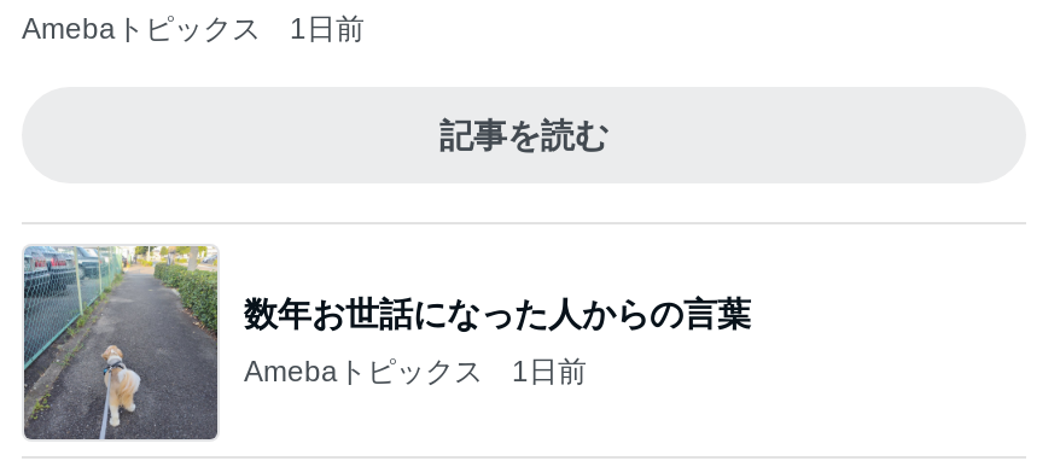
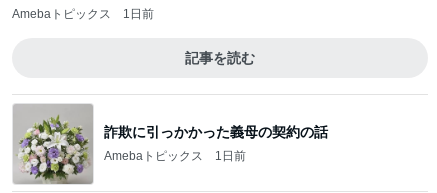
- [image]
- 数年お世話になった人からの言葉
+ [image]
+ 詐欺に引っかかった義母の契約の話
